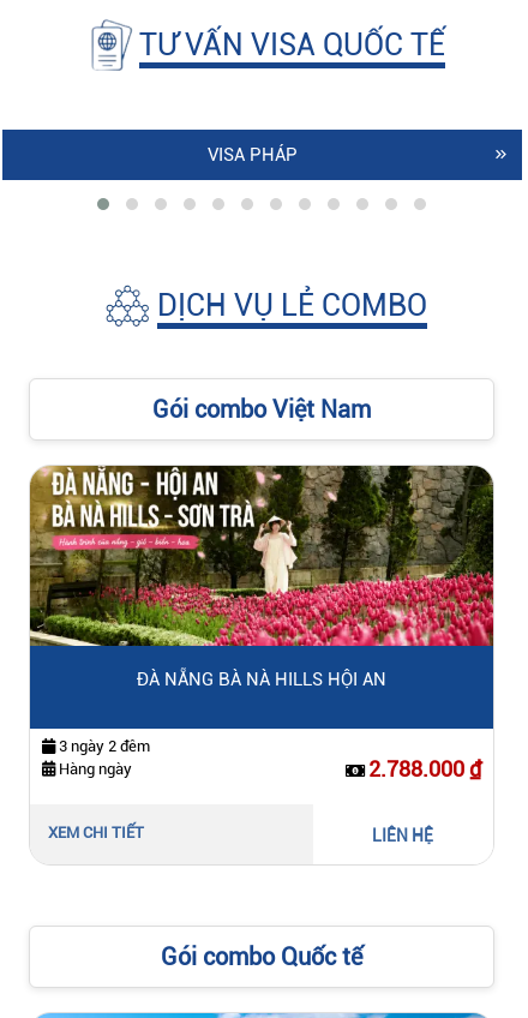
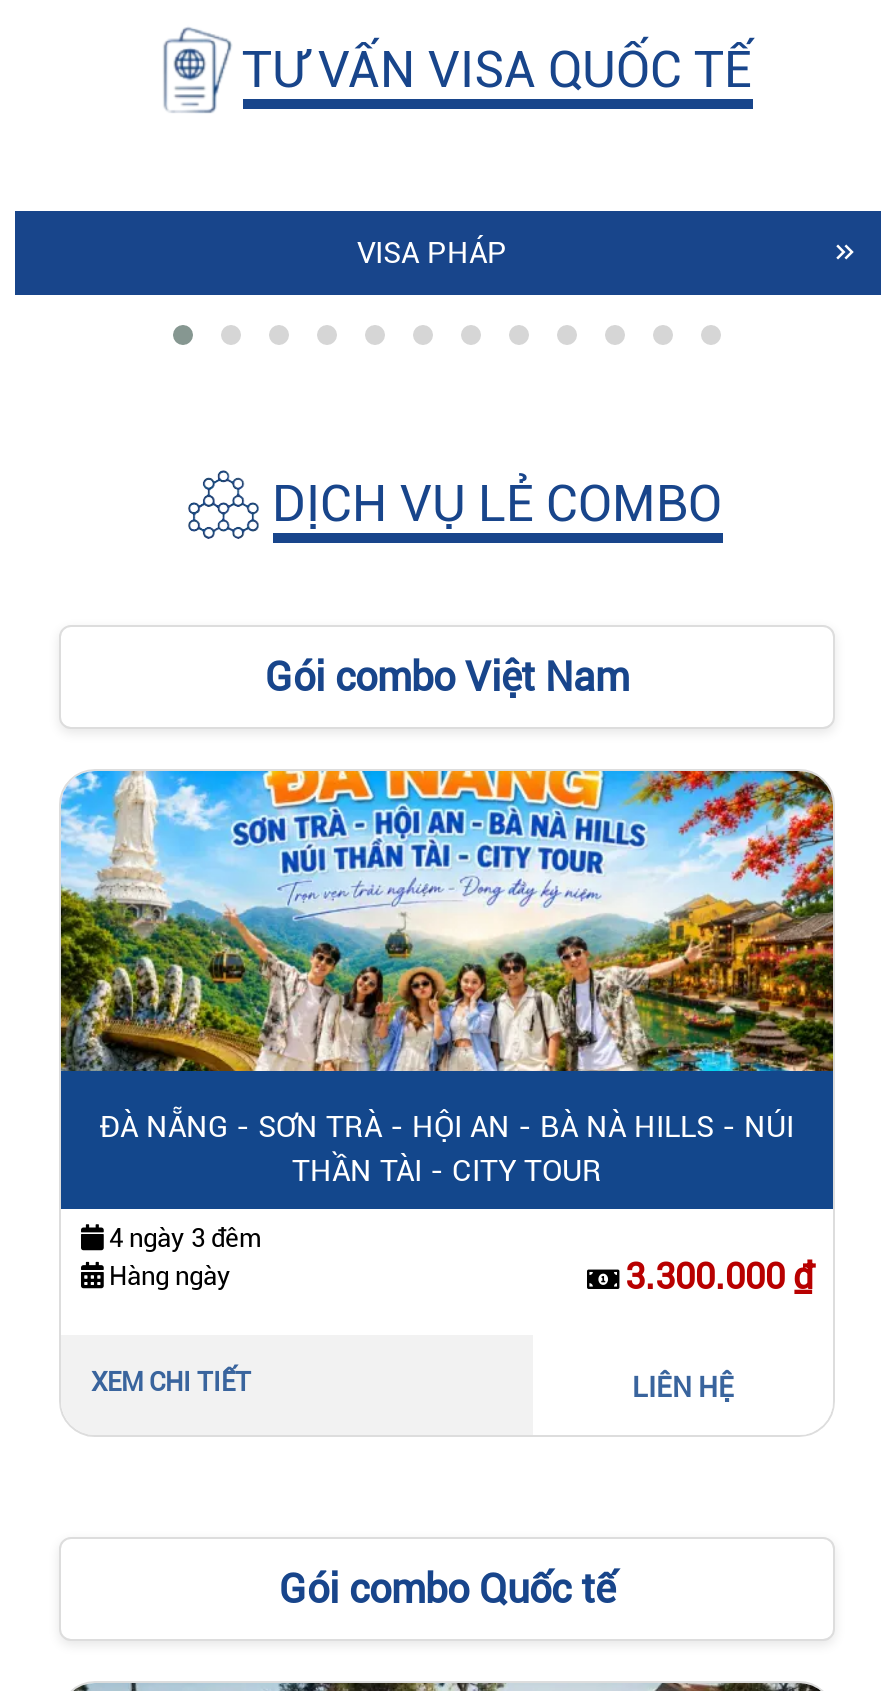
- [image]
- ĐÀ NẴNG BÀ NÀ HILLS HỘI AN
+ [image]
+ ĐÀ NẴNG - SƠN TRÀ - HỘI AN - BÀ NÀ HILLS - NÚI
+ THẦN TÀI - CITY TOUR

- 3 ngày 2 đêm
+ 4 ngày 3 đêm

- 2.788.000 ₫
+ 3.300.000 ₫
